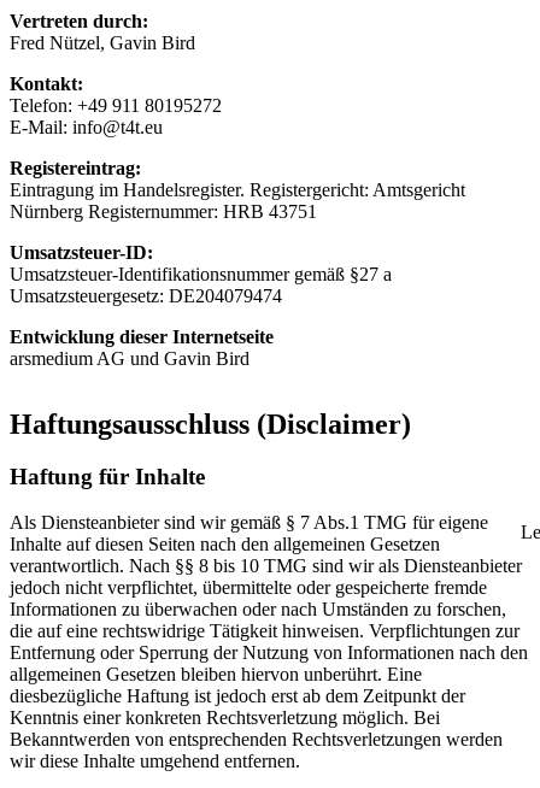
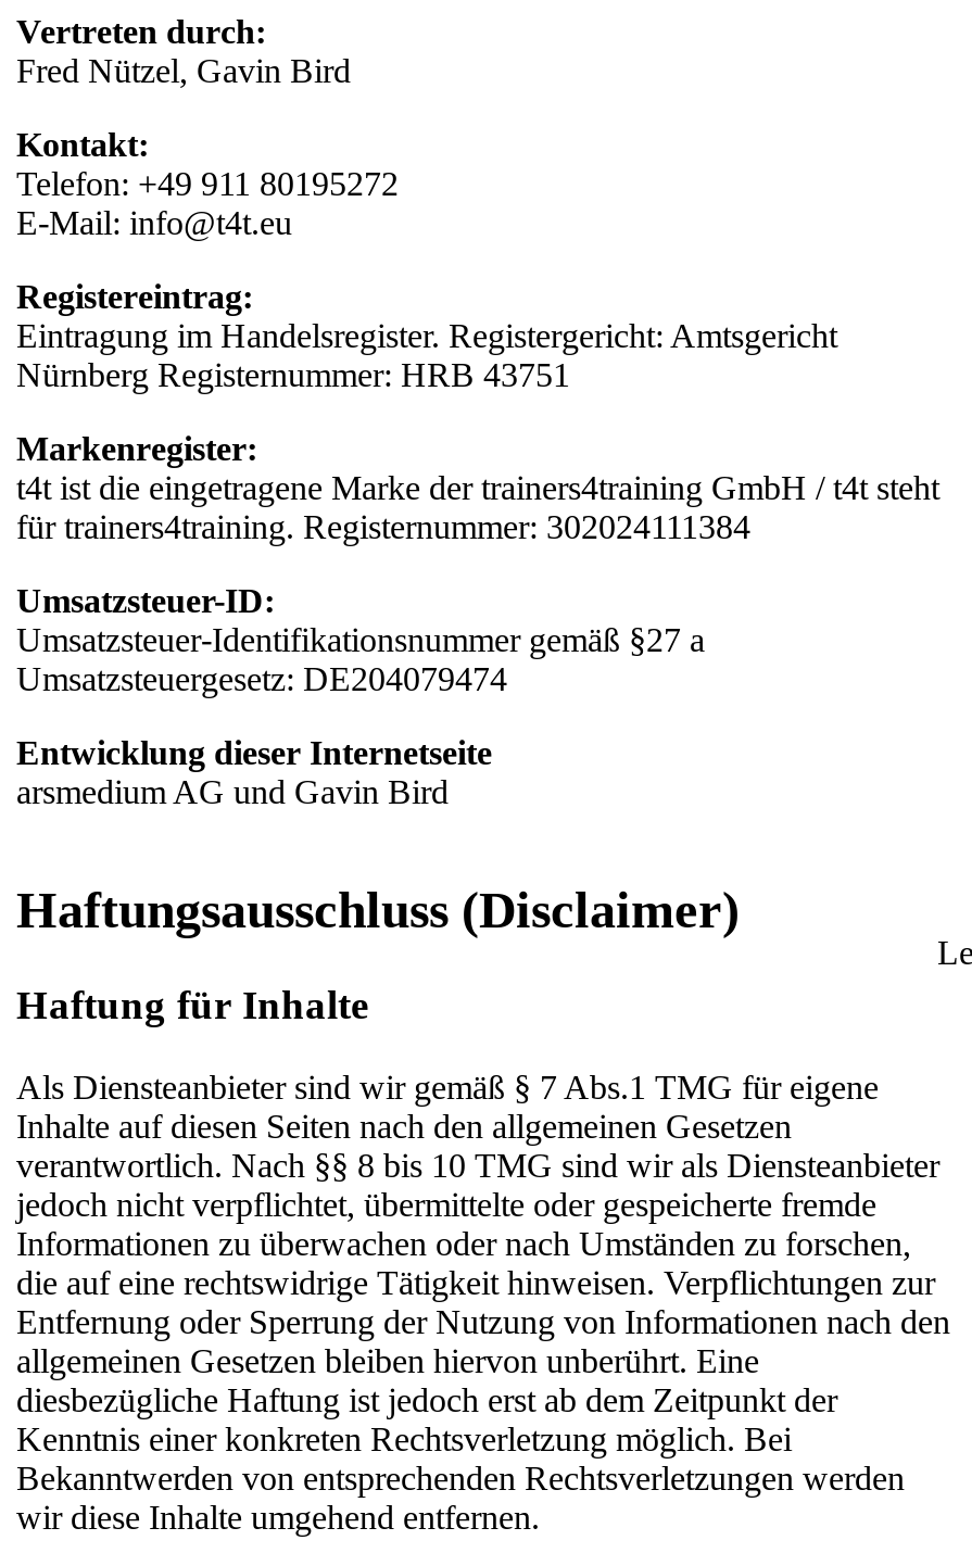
+ Markenregister:
+ t4t ist die eingetragene Marke der trainers4training GmbH / t4t steht
+ für trainers4training. Registernummer: 302024111384
